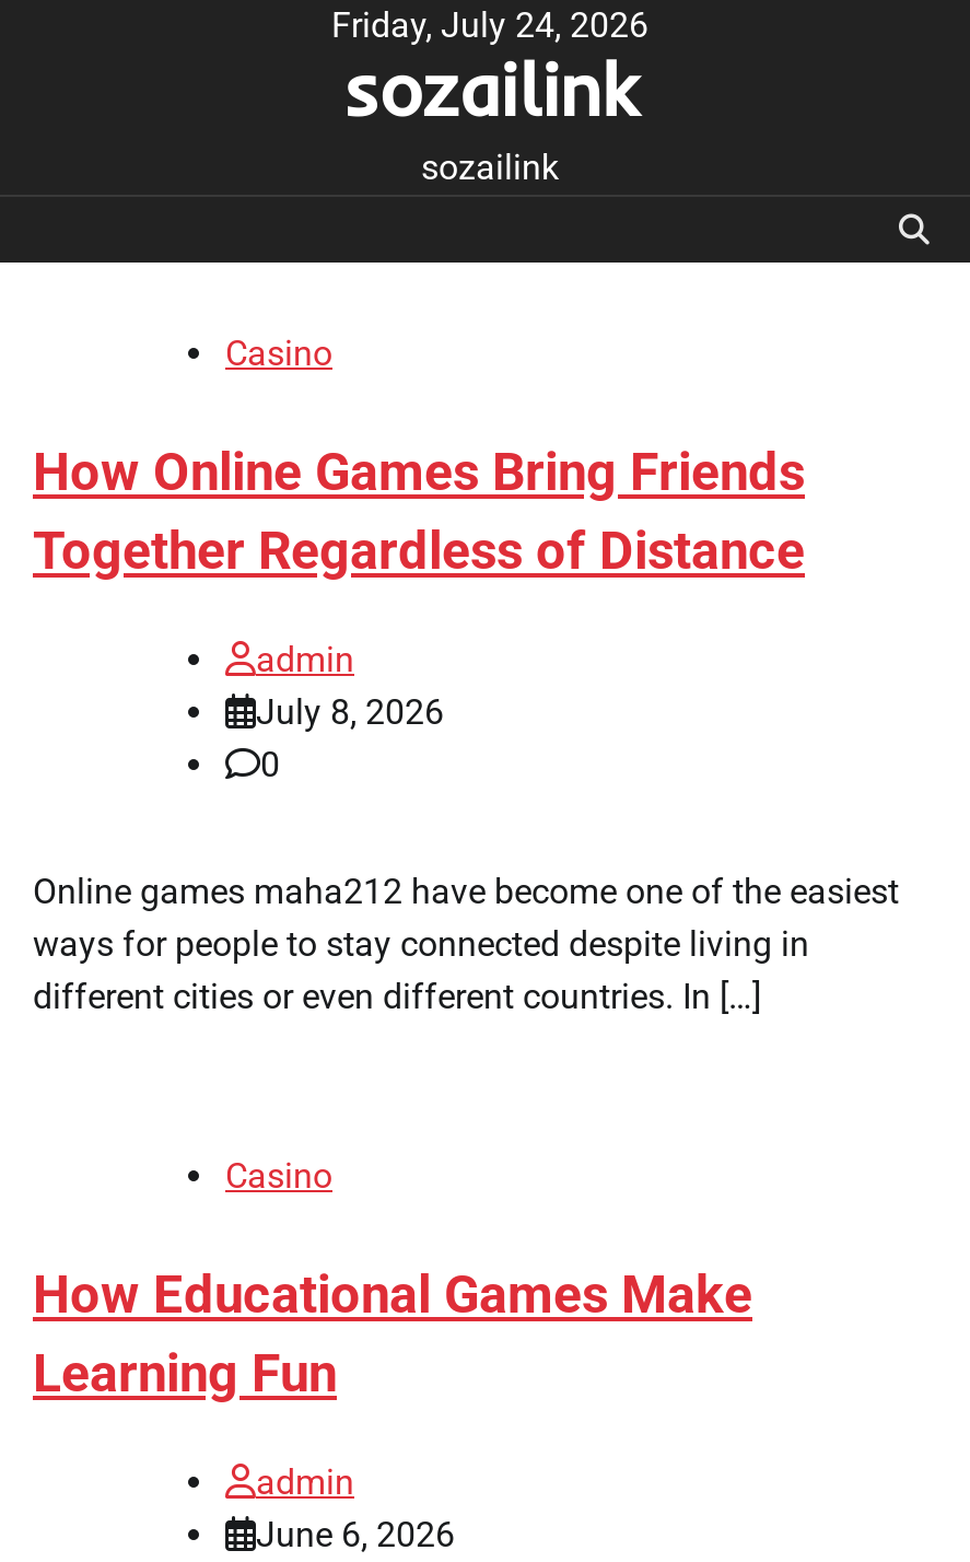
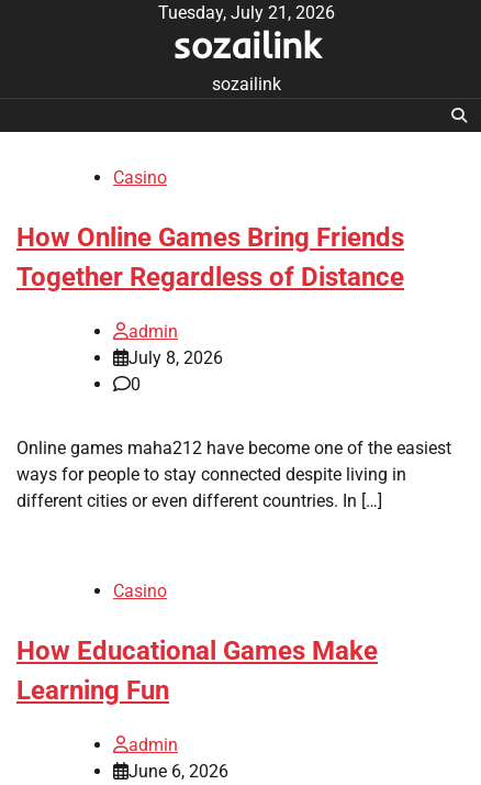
- Friday, July 24, 2026
+ Tuesday, July 21, 2026
